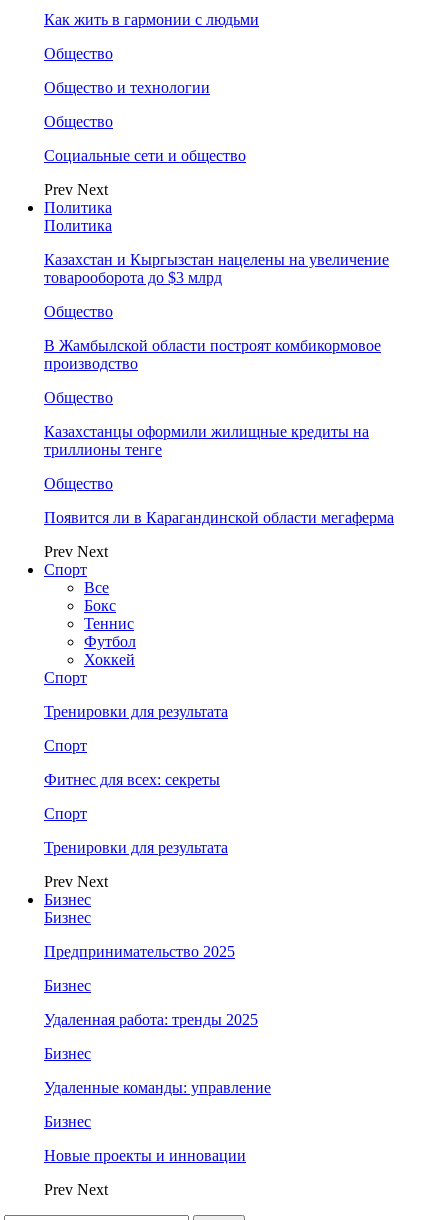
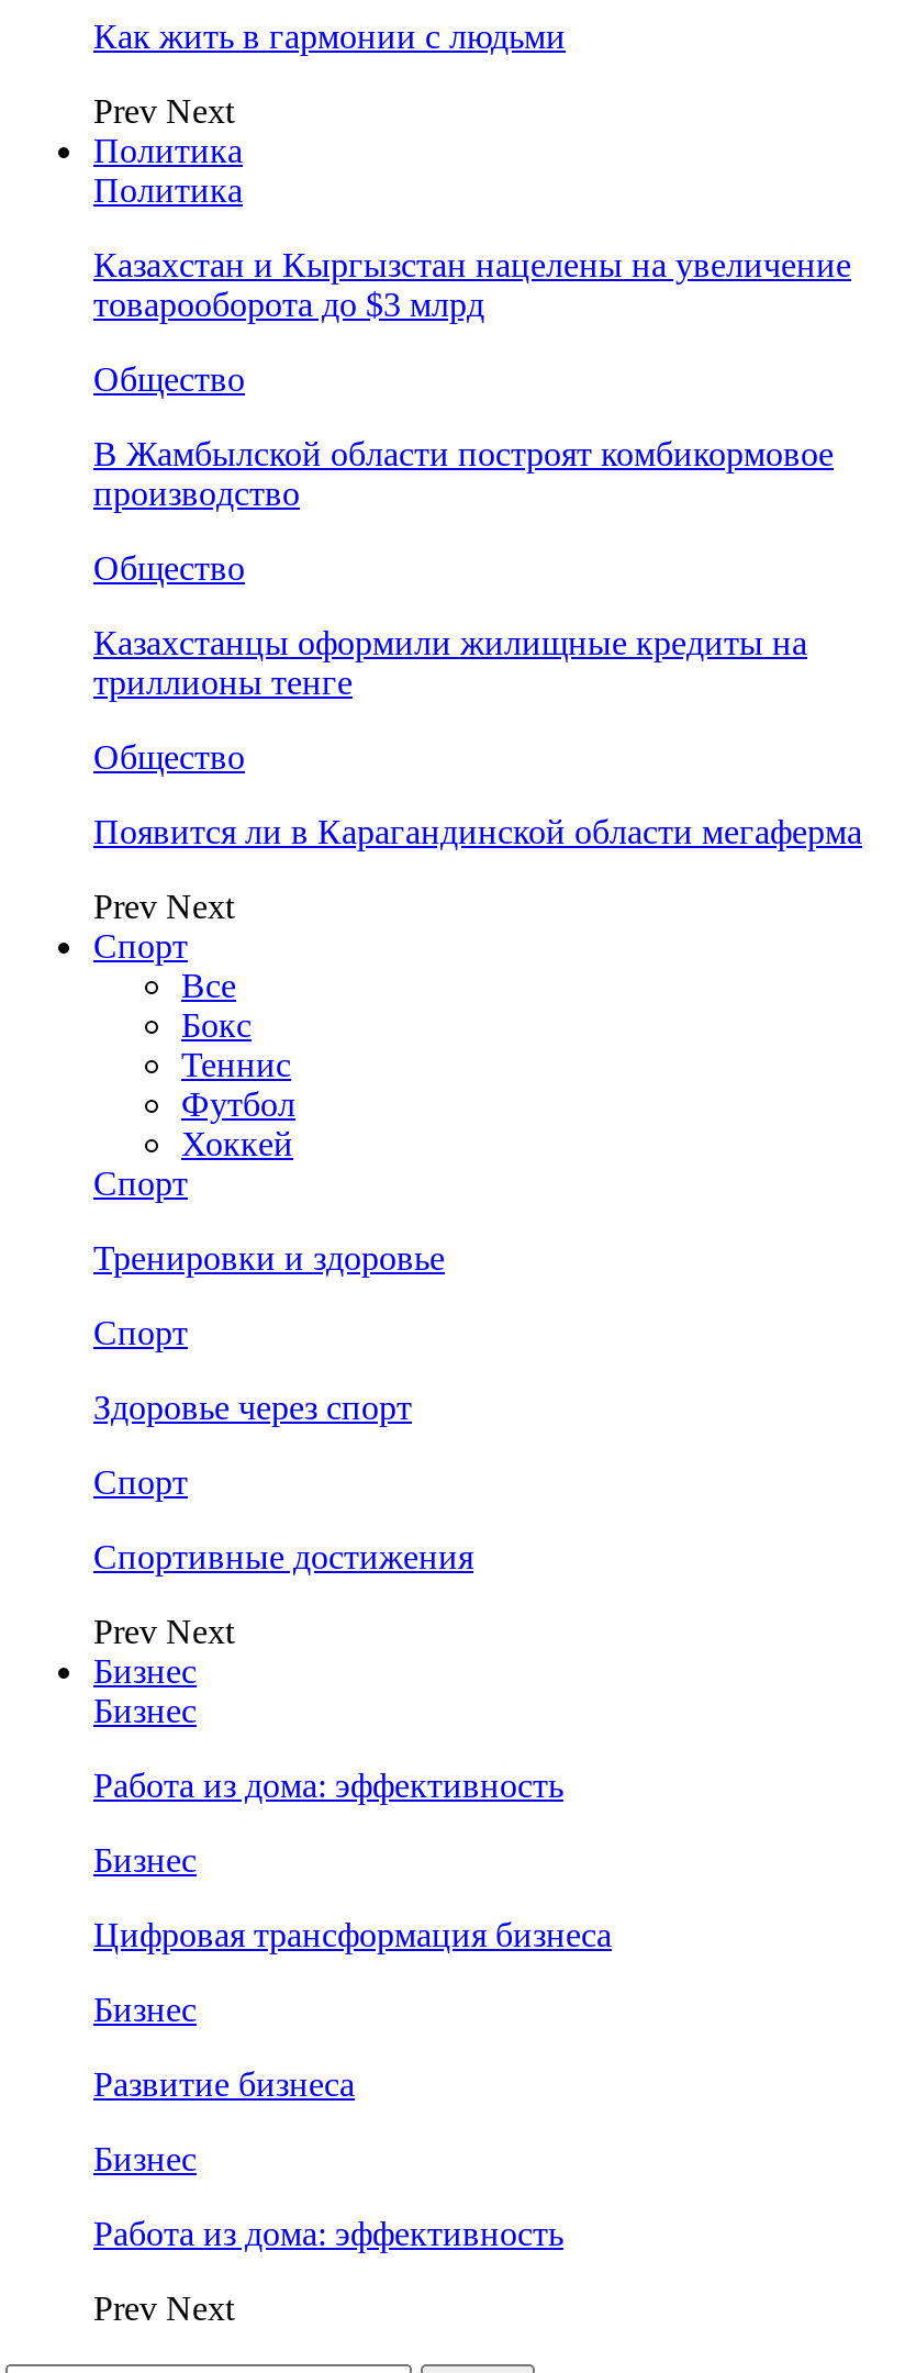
- Общество
- Общество и технологии
- Общество
- Социальные сети и общество

- Тренировки для результата
+ Тренировки и здоровье

- Фитнес для всех: секреты
+ Здоровье через спорт

- Тренировки для результата
+ Спортивные достижения

- Предпринимательство 2025
+ Работа из дома: эффективность

- Удаленная работа: тренды 2025
+ Цифровая трансформация бизнеса

- Удаленные команды: управление
+ Развитие бизнеса

- Новые проекты и инновации
+ Работа из дома: эффективность
